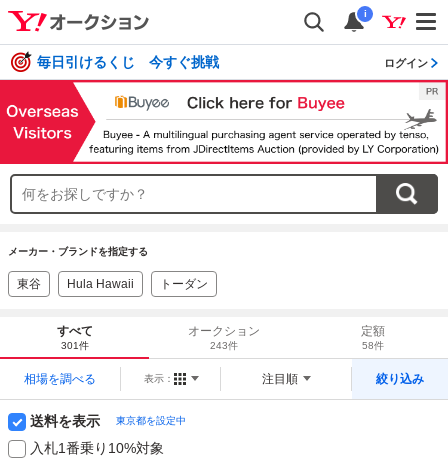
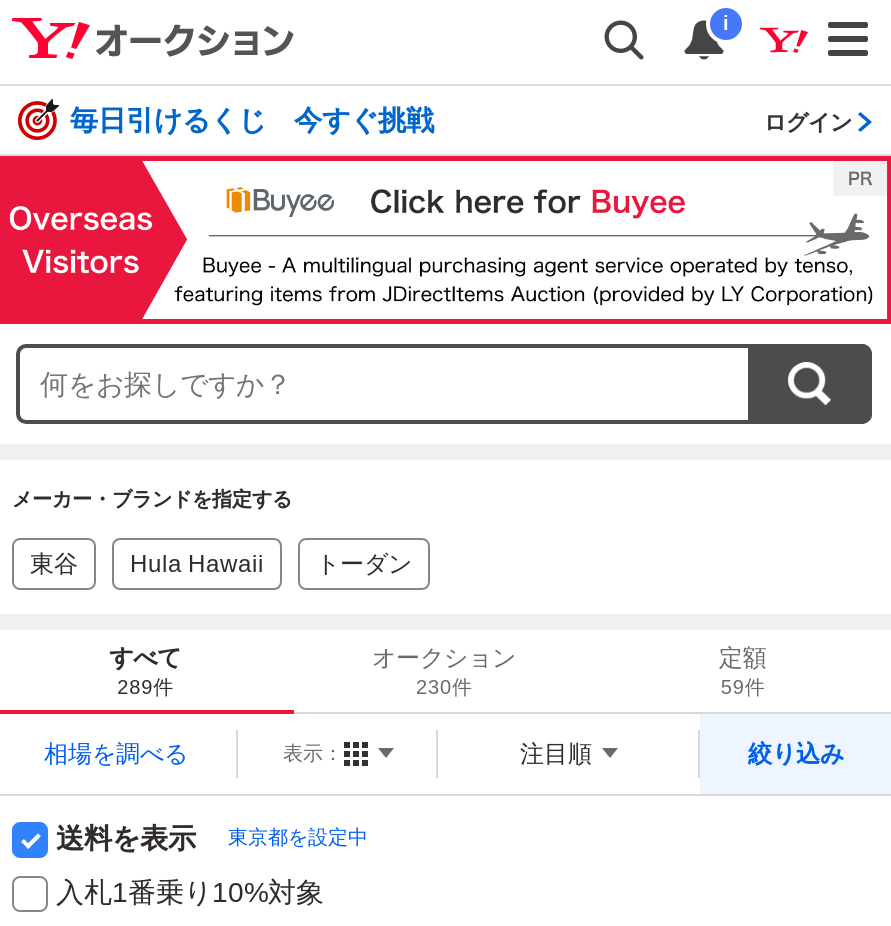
- 301件
+ 289件

- 243件
+ 230件

- 58件
+ 59件
